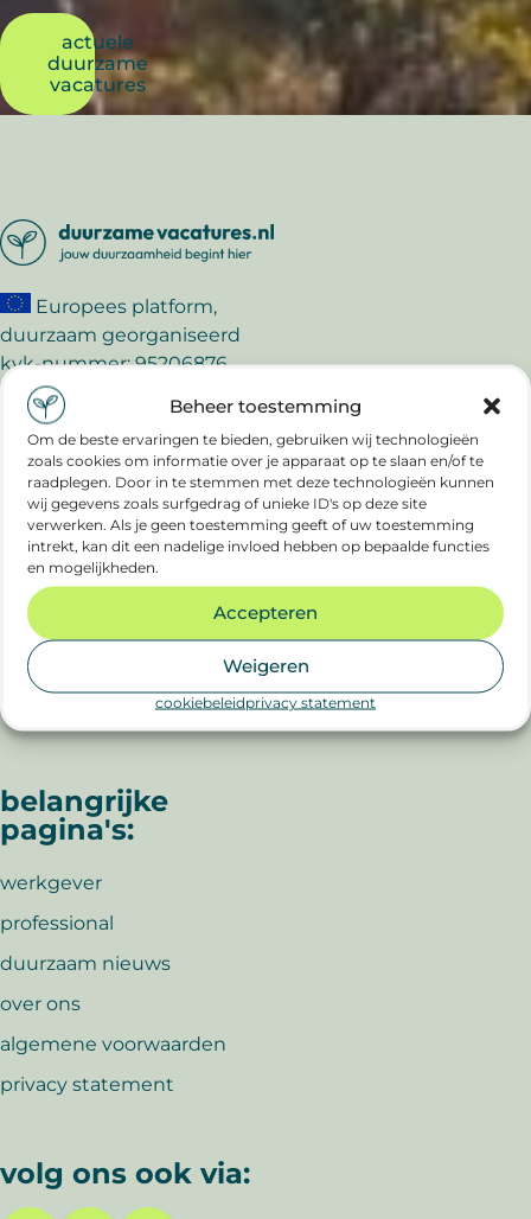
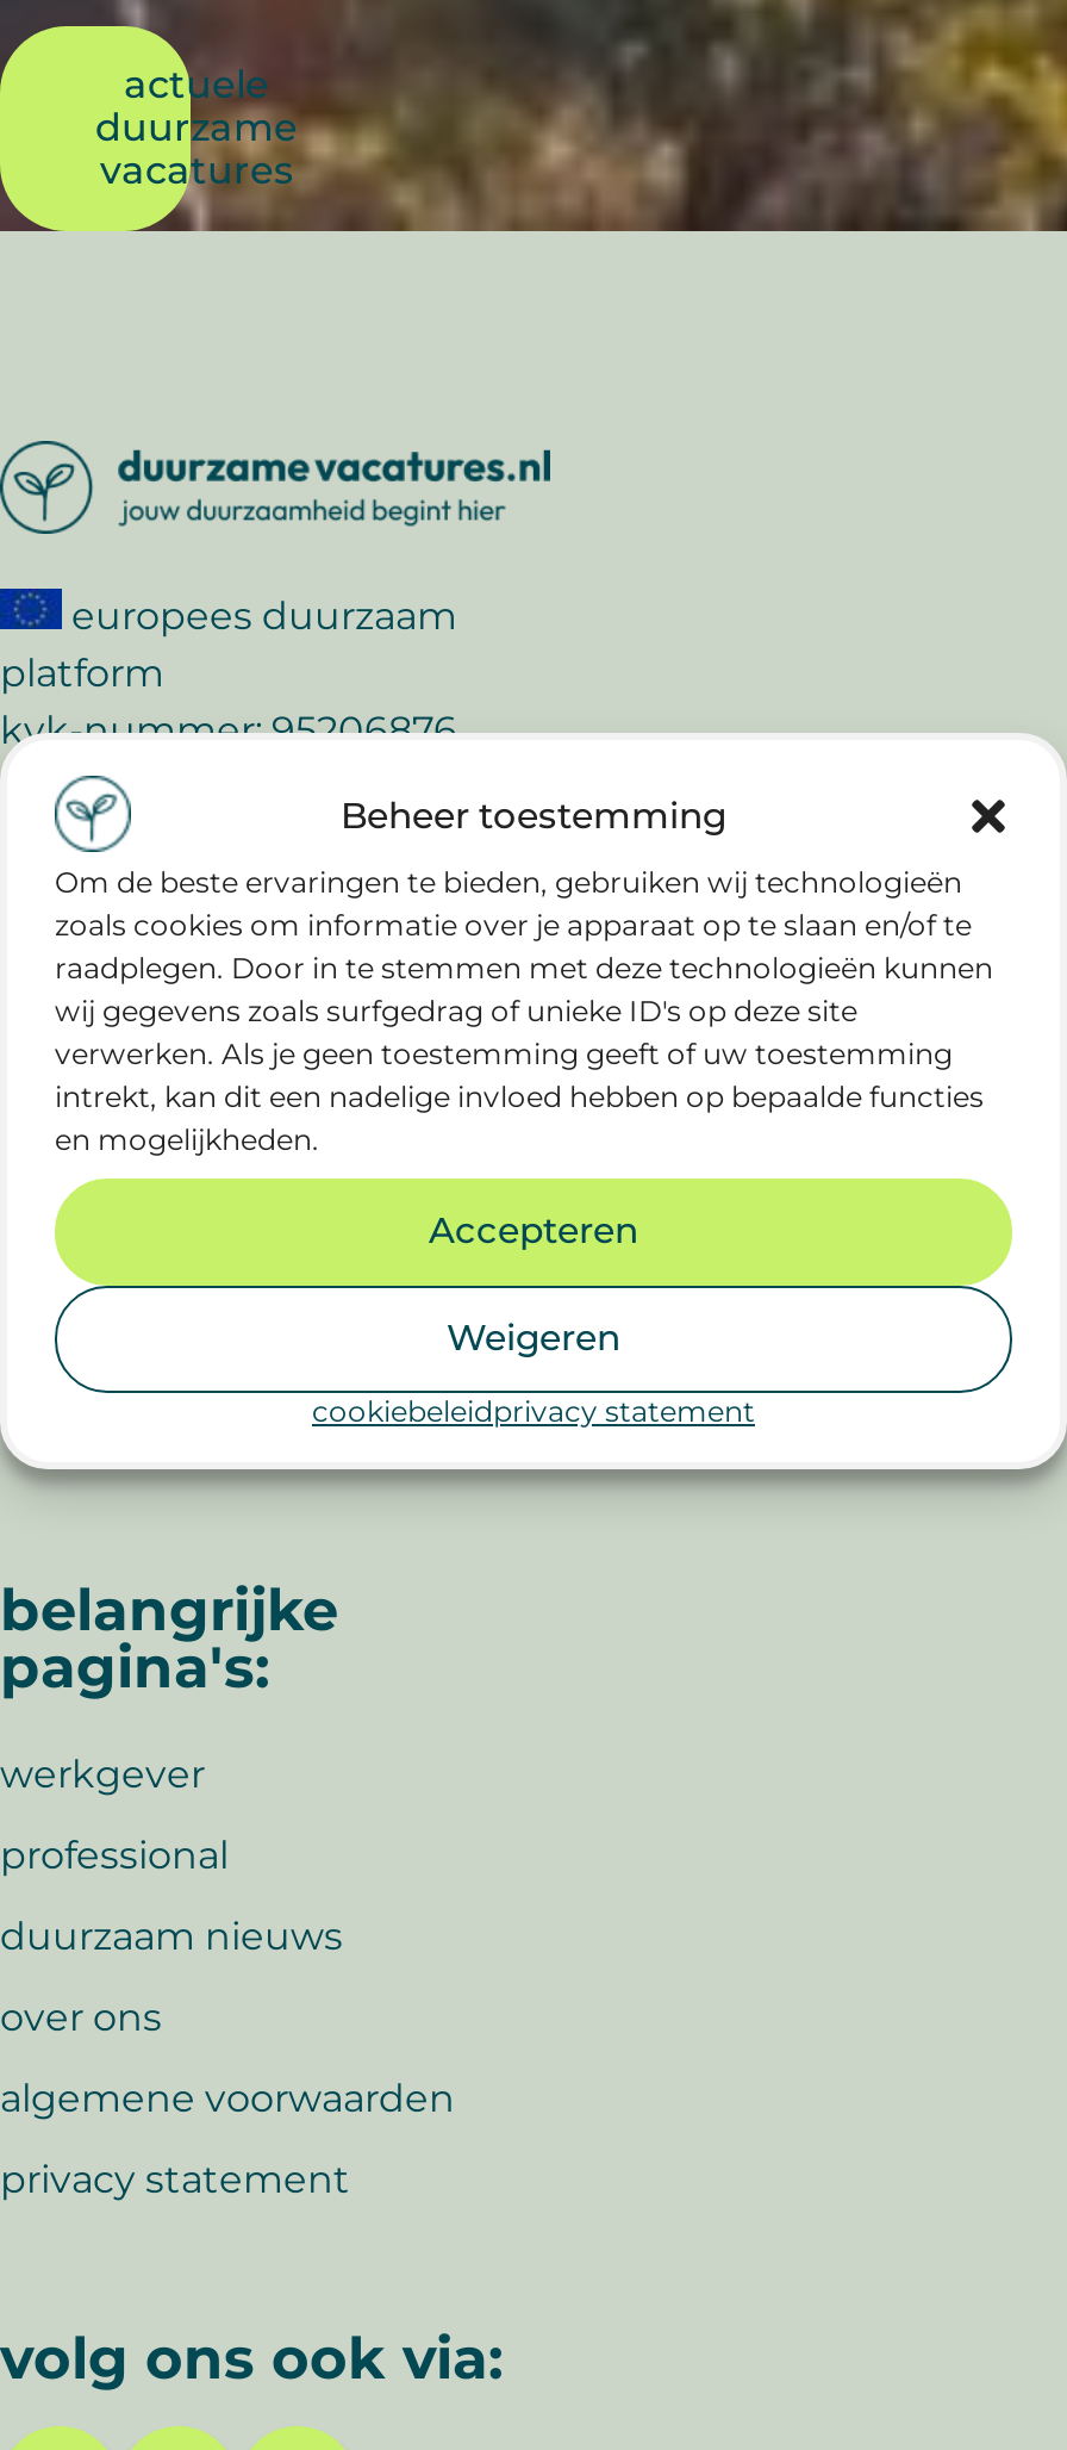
- Europees platform,
- duurzaam georganiseerd
+ europees duurzaam
+ platform
